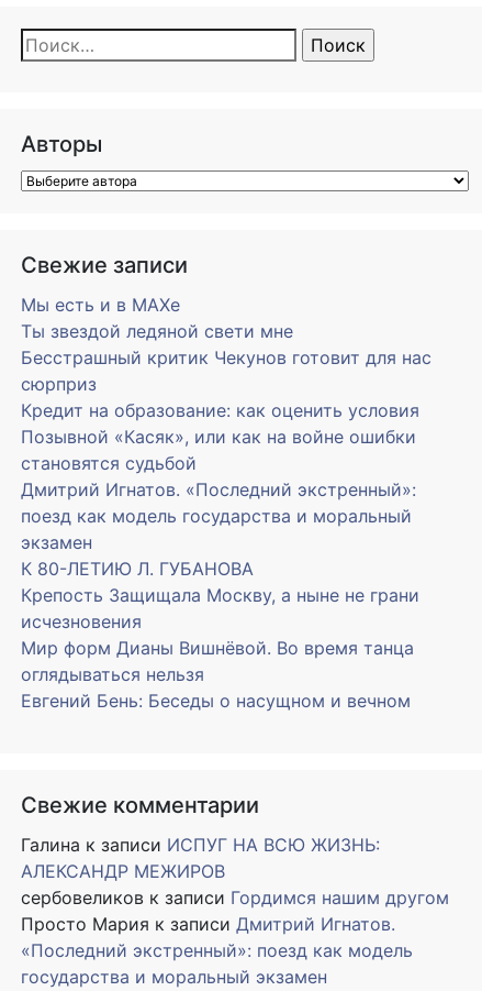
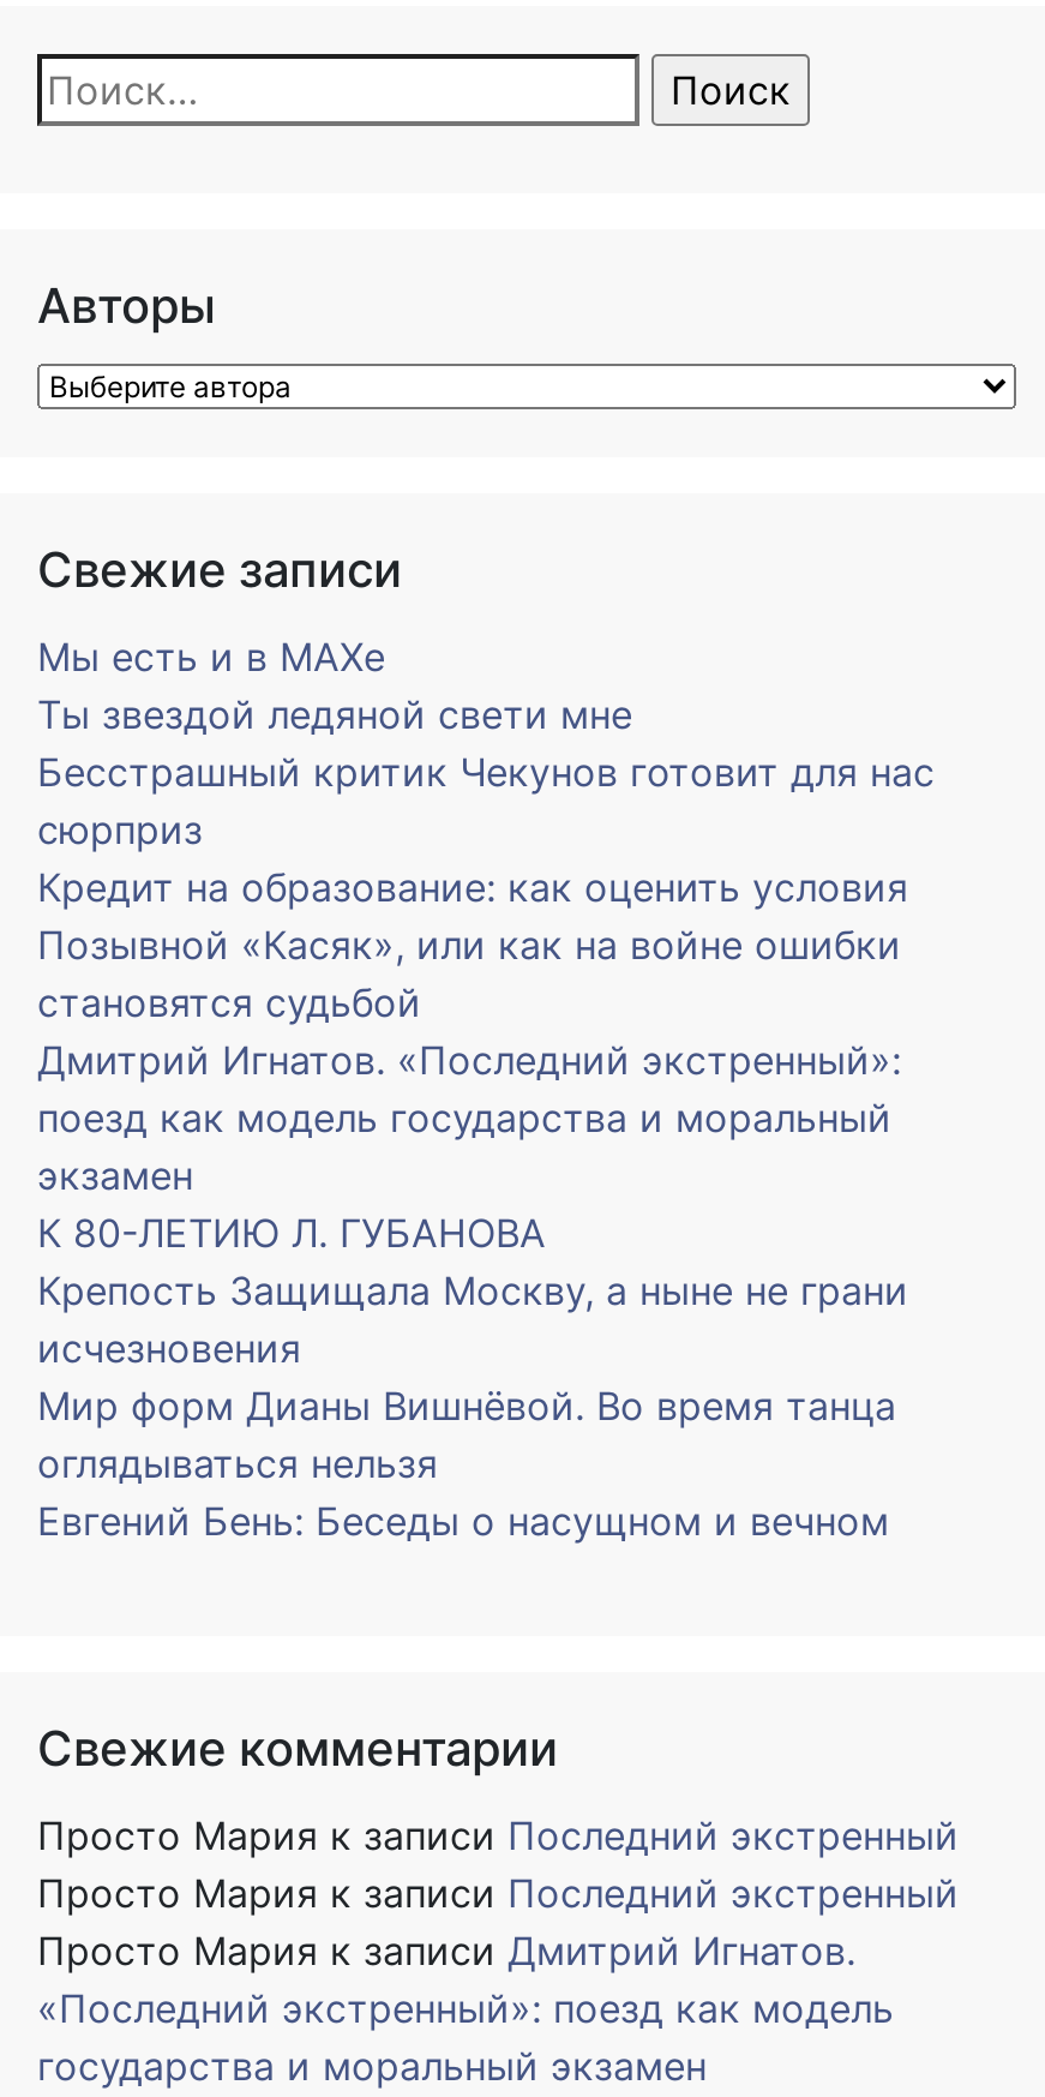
- Галина к записи ИСПУГ НА ВСЮ ЖИЗНЬ:
- АЛЕКСАНДР МЕЖИРОВ
- сербовеликов к записи Гордимся нашим другом
+ Просто Мария к записи Последний экстренный
+ Просто Мария к записи Последний экстренный
